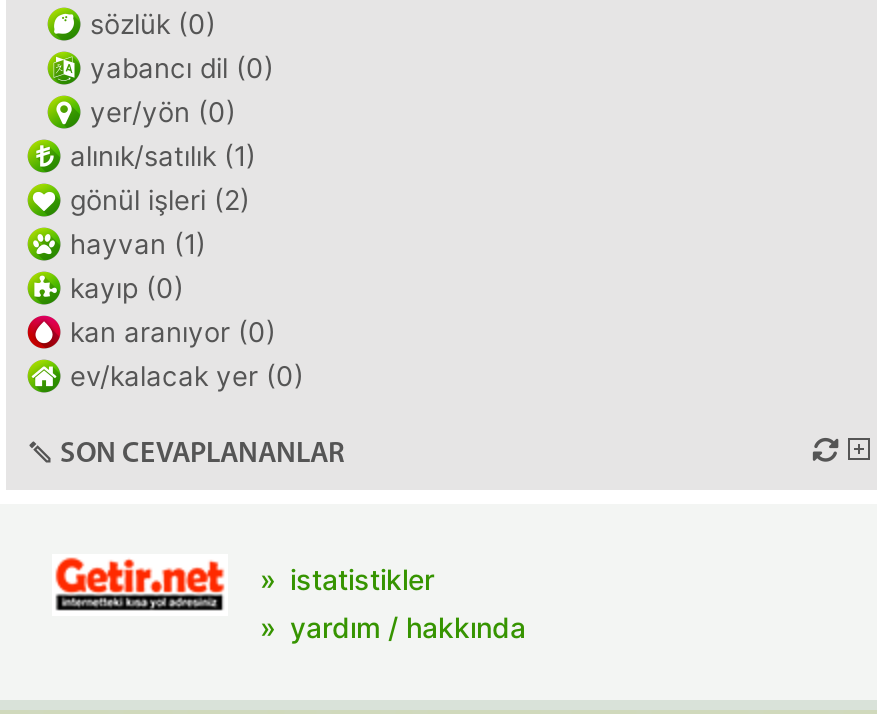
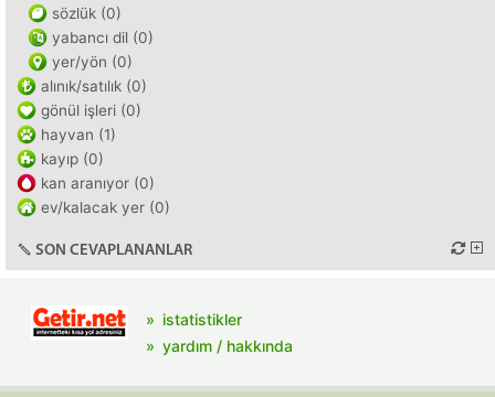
- alınık/satılık (1)
+ alınık/satılık (0)

- gönül işleri (2)
+ gönül işleri (0)
